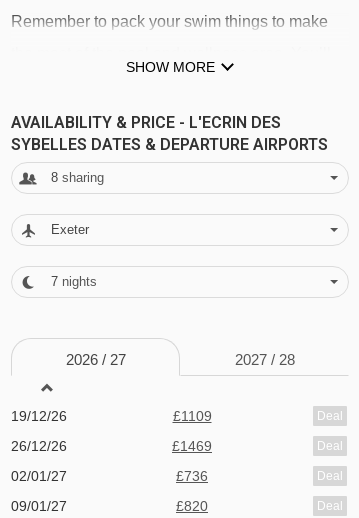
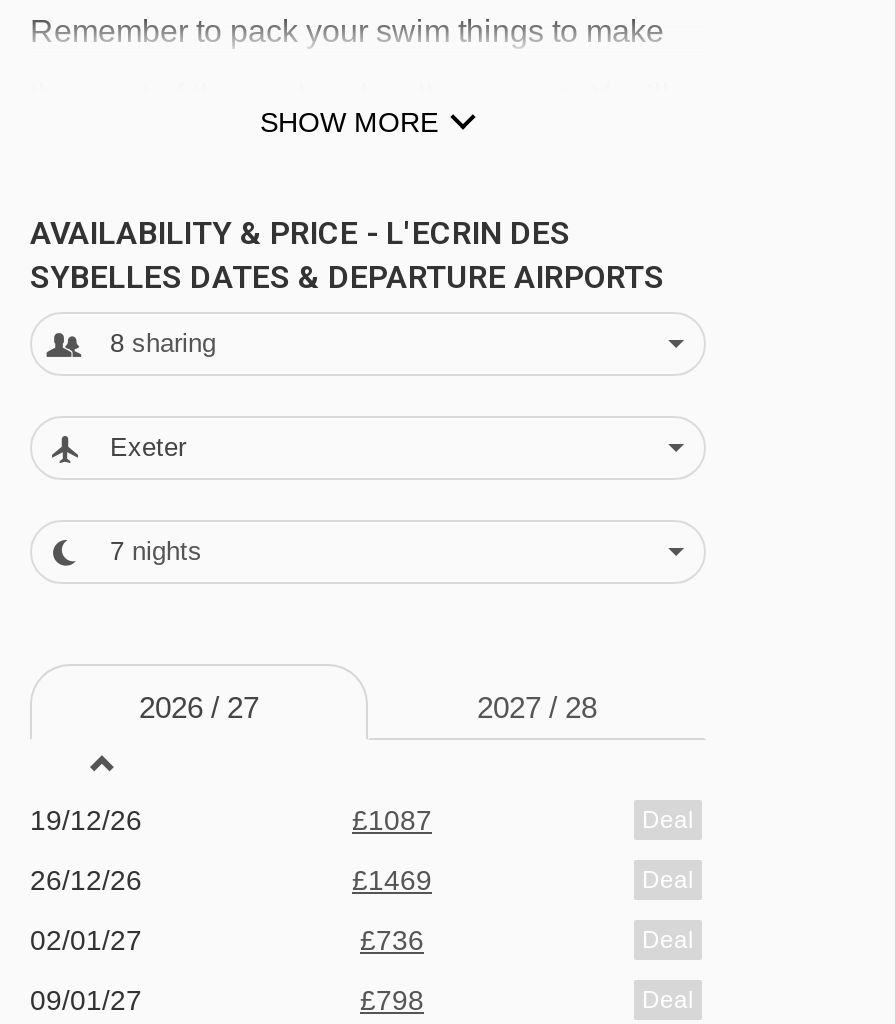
- £1109
+ £1087

- £820
+ £798
